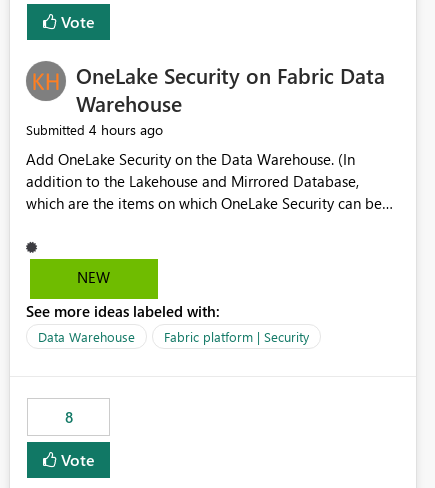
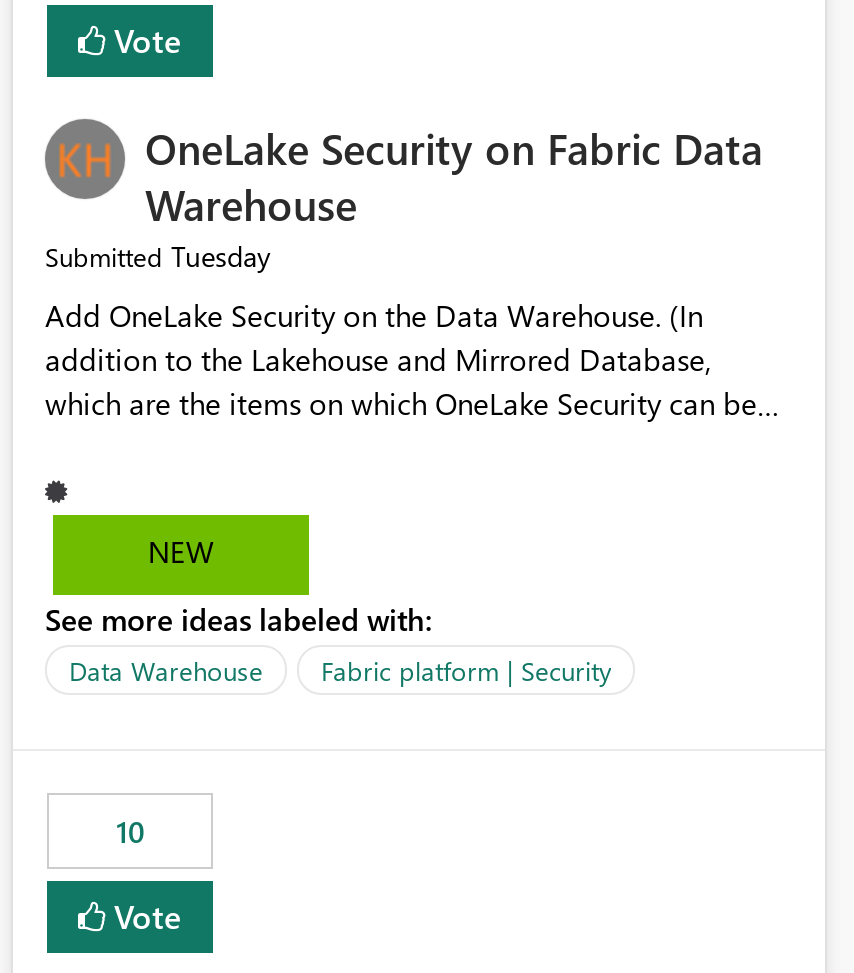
- Submitted 4 hours ago
+ Submitted Tuesday

- 8
+ 10
